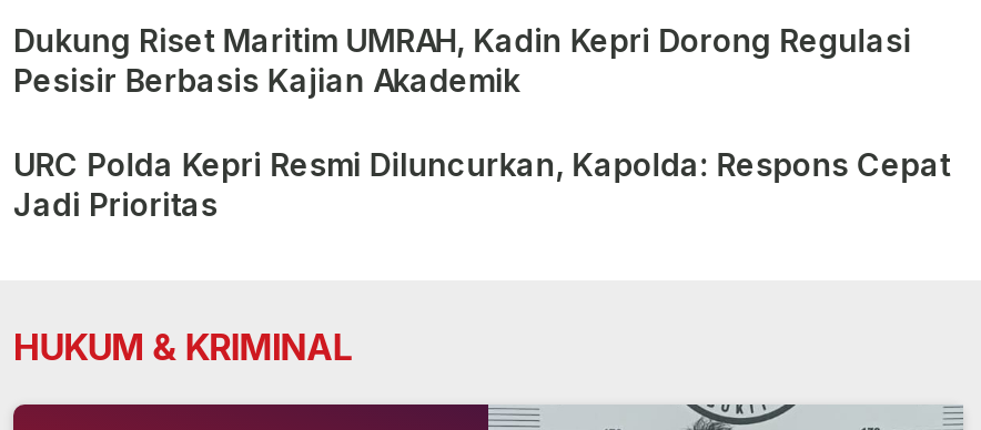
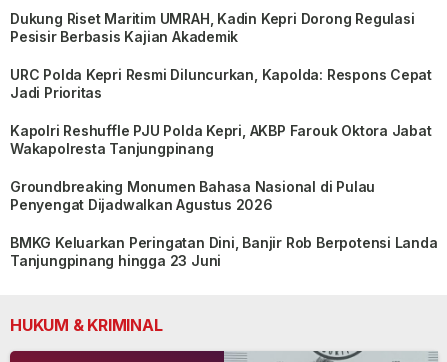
+ Kapolri Reshuffle PJU Polda Kepri, AKBP Farouk Oktora Jabat
+ Wakapolresta Tanjungpinang
+ Groundbreaking Monumen Bahasa Nasional di Pulau
+ Penyengat Dijadwalkan Agustus 2026
+ BMKG Keluarkan Peringatan Dini, Banjir Rob Berpotensi Landa
+ Tanjungpinang hingga 23 Juni
